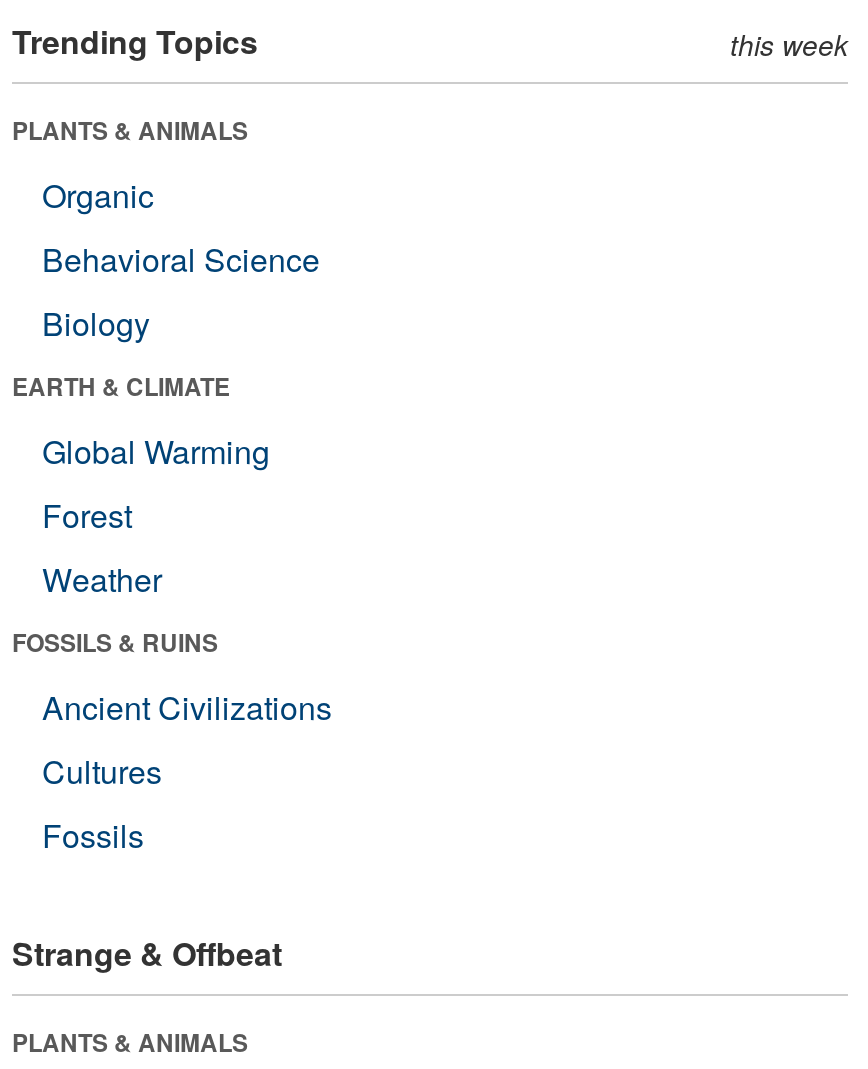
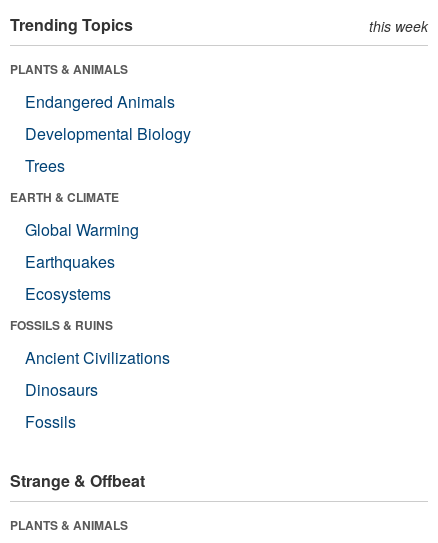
- Organic
- Behavioral Science
- Biology
+ Endangered Animals
+ Developmental Biology
+ Trees

- Forest
- Weather
+ Earthquakes
+ Ecosystems

- Cultures
+ Dinosaurs
